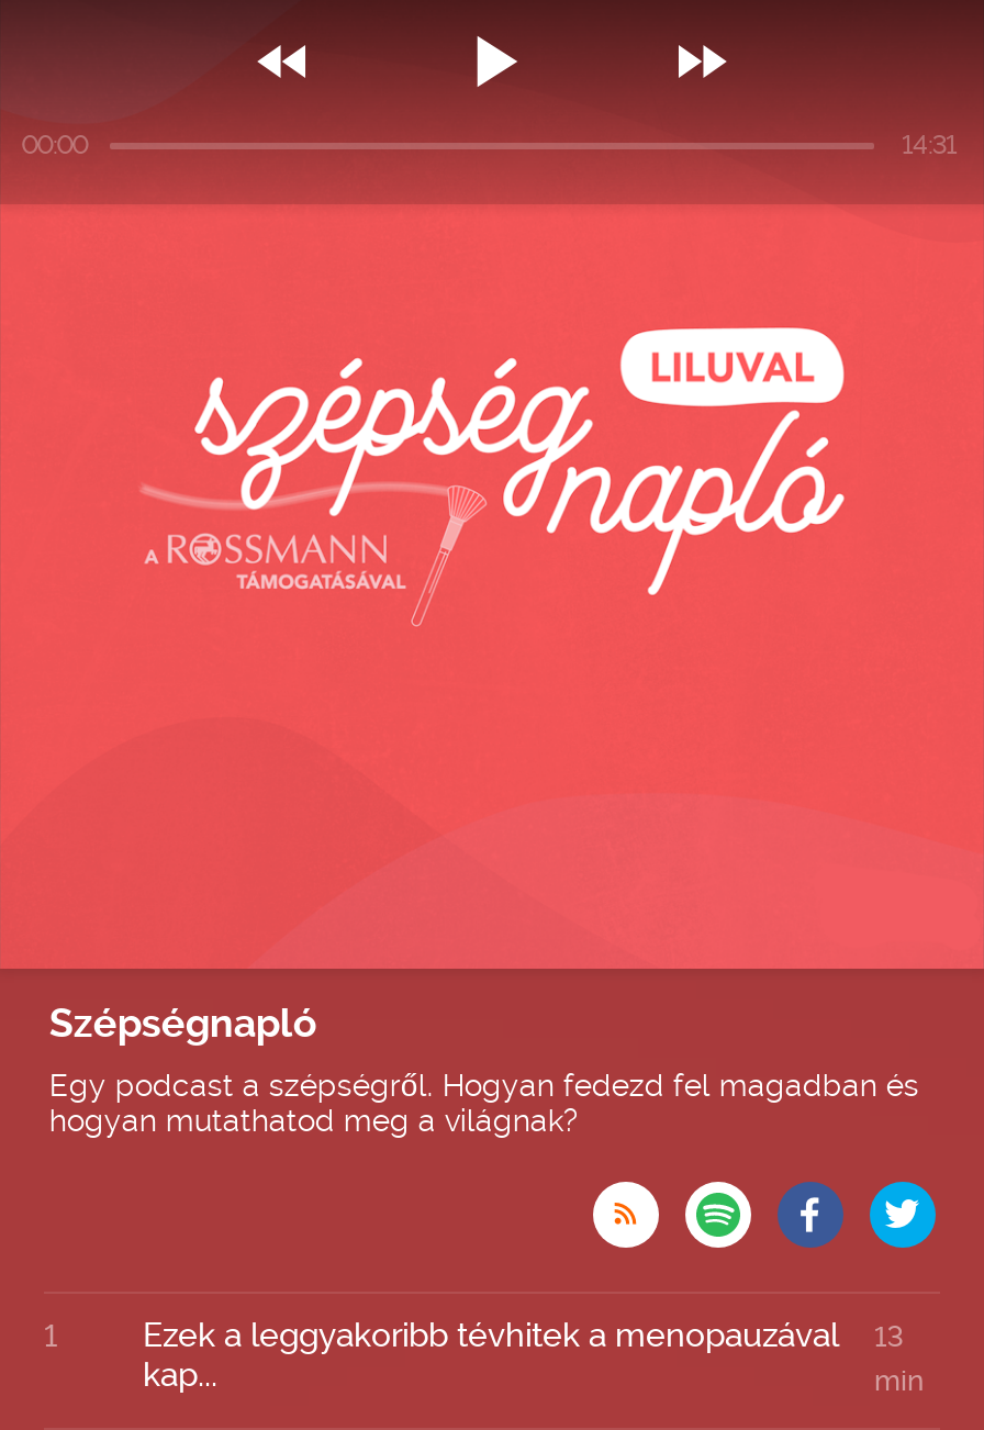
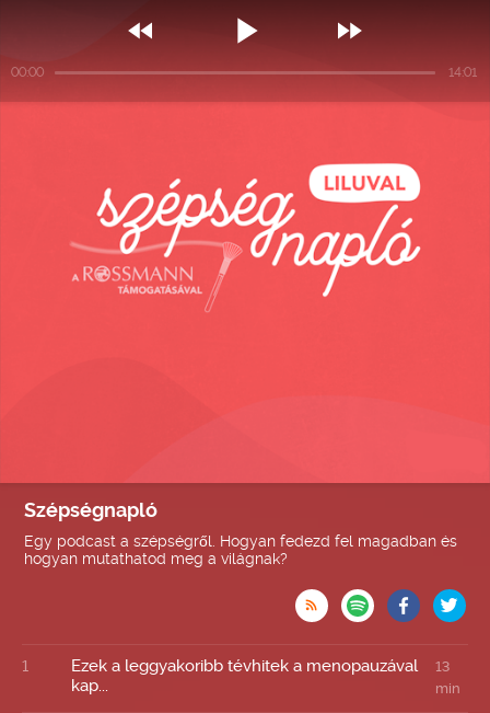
- 14:31
+ 14:01
